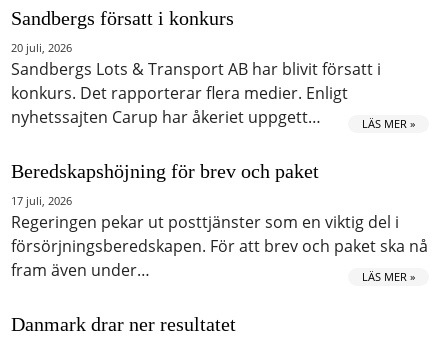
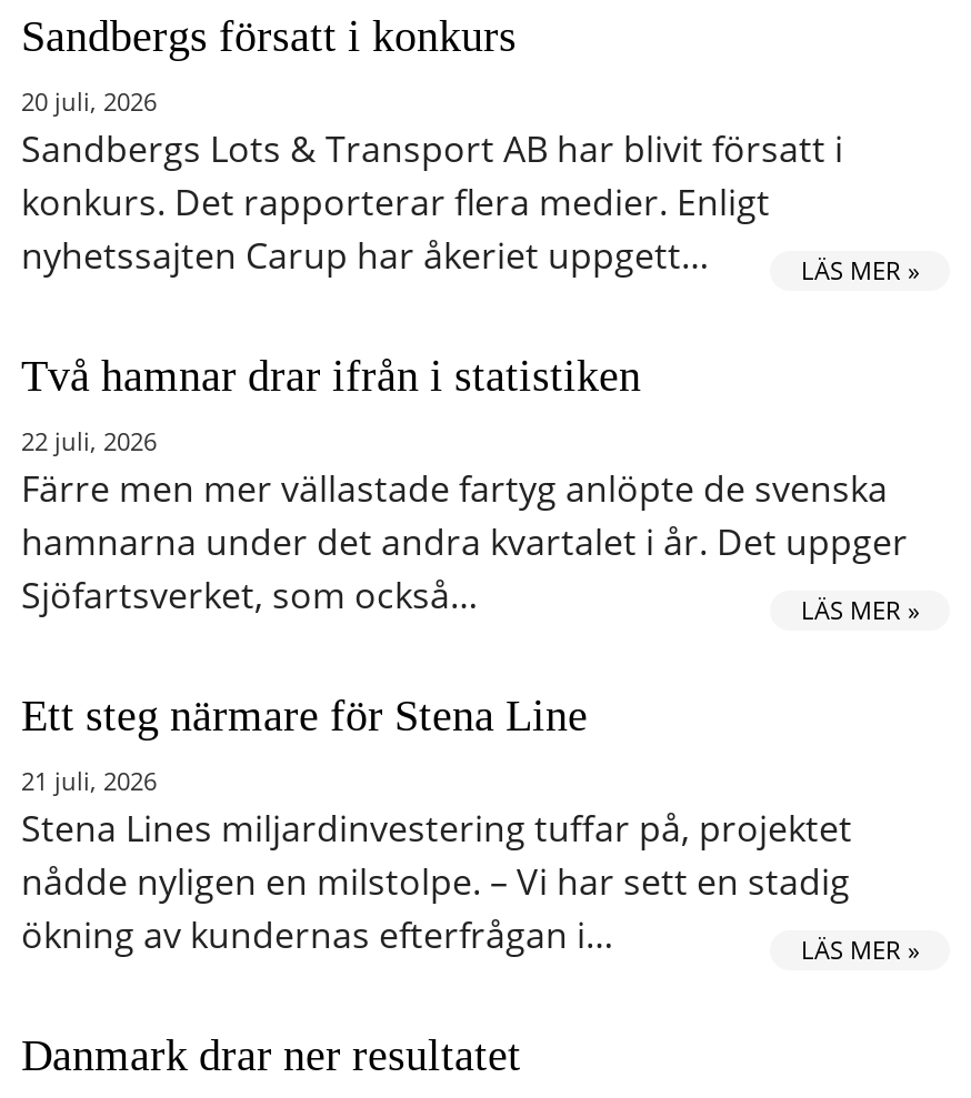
- Beredskapshöjning för brev och paket
- 17 juli, 2026
- Regeringen pekar ut posttjänster som en viktig del i
- försörjningsberedskapen. För att brev och paket ska nå
- fram även under…
+ Två hamnar drar ifrån i statistiken
+ 22 juli, 2026
+ Färre men mer vällastade fartyg anlöpte de svenska
+ hamnarna under det andra kvartalet i år. Det uppger
+ Sjöfartsverket, som också…
+ LÄS MER »
+ Ett steg närmare för Stena Line
+ 21 juli, 2026
+ Stena Lines miljardinvestering tuffar på, projektet
+ nådde nyligen en milstolpe. – Vi har sett en stadig
+ ökning av kundernas efterfrågan i…
